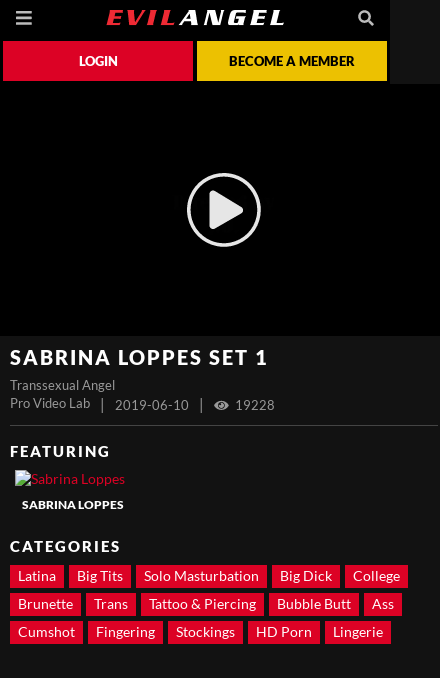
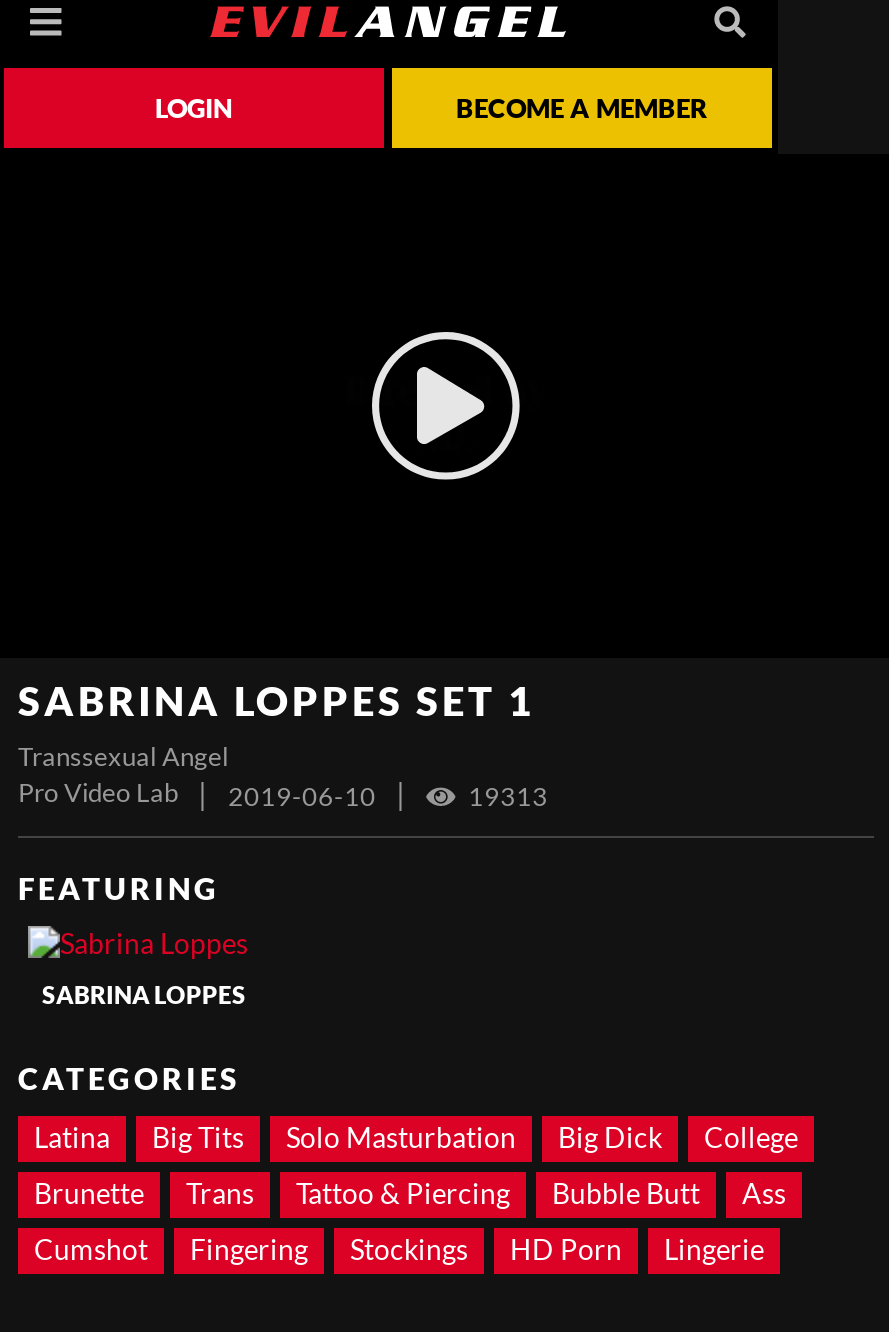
- 19228
+ 19313
